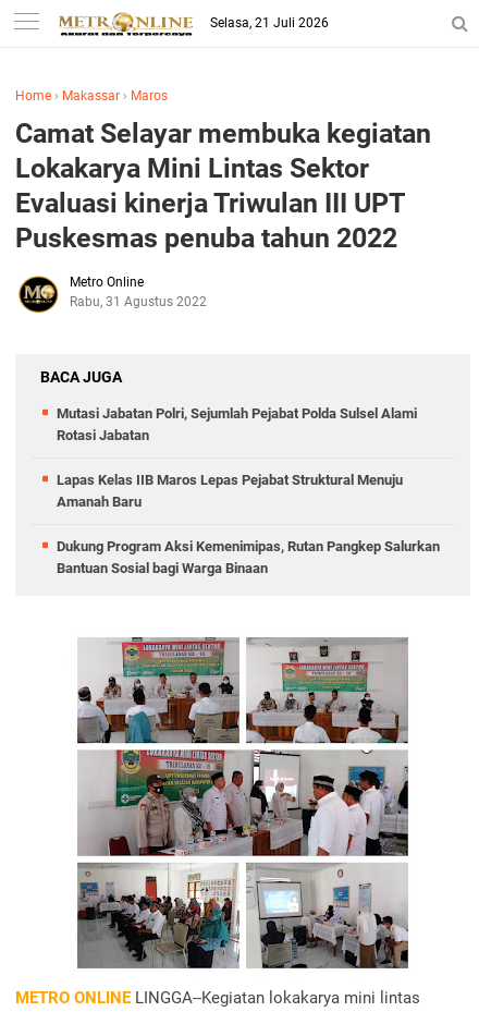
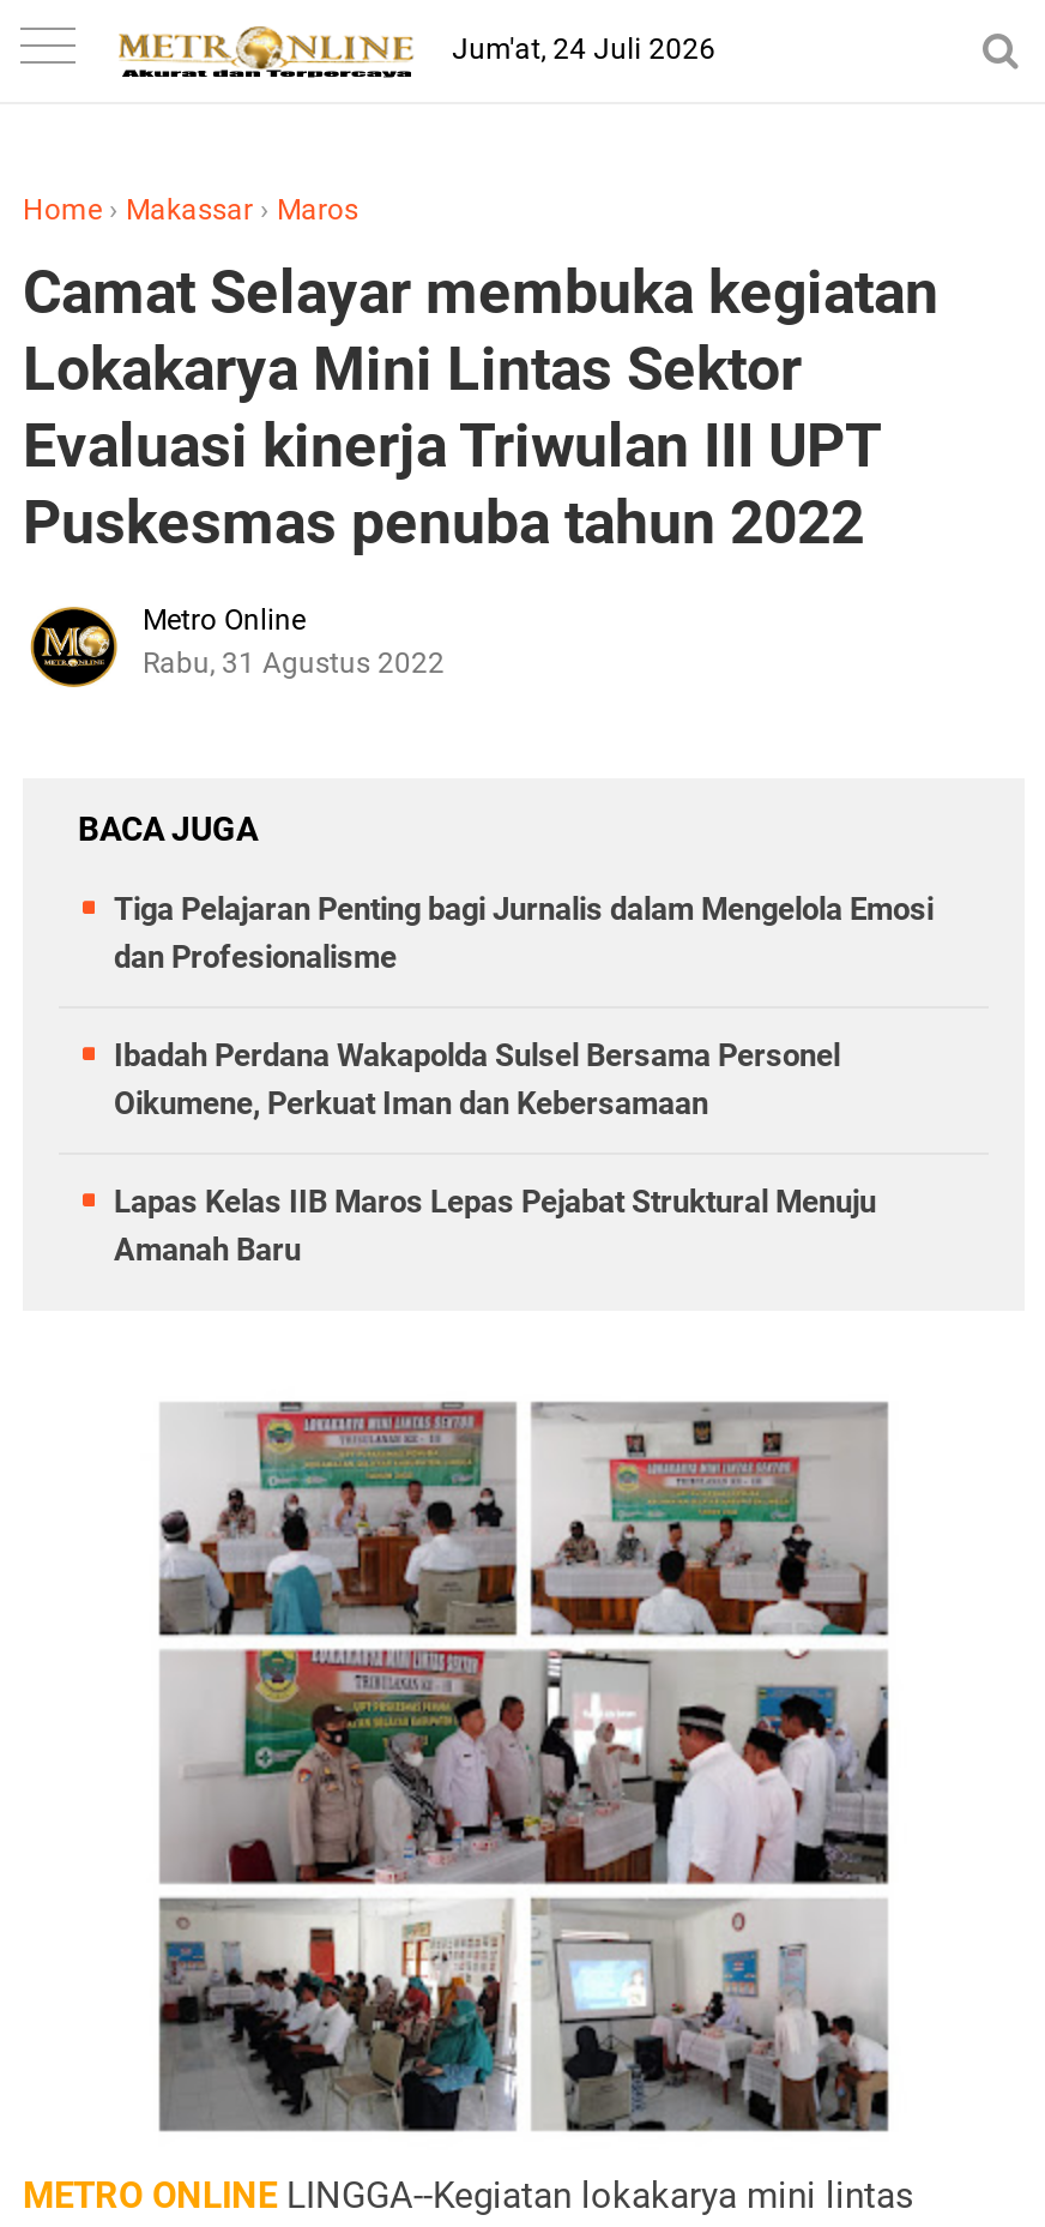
- Selasa, 21 Juli 2026
+ Jum'at, 24 Juli 2026

- Mutasi Jabatan Polri, Sejumlah Pejabat Polda Sulsel Alami
- Rotasi Jabatan
+ Tiga Pelajaran Penting bagi Jurnalis dalam Mengelola Emosi
+ dan Profesionalisme
+ Ibadah Perdana Wakapolda Sulsel Bersama Personel
+ Oikumene, Perkuat Iman dan Kebersamaan

moved down: Lapas Kelas IIB Maros Lepas Pejabat Struktural Menuju | Amanah Baru

- Dukung Program Aksi Kemenimipas, Rutan Pangkep Salurkan
- Bantuan Sosial bagi Warga Binaan
